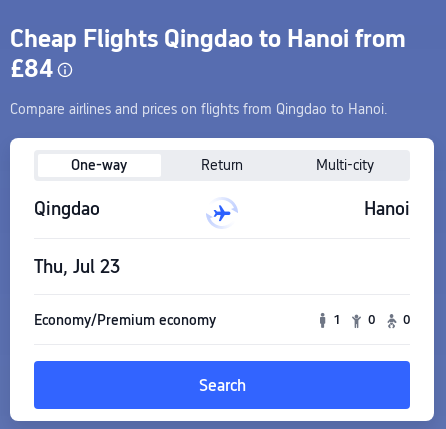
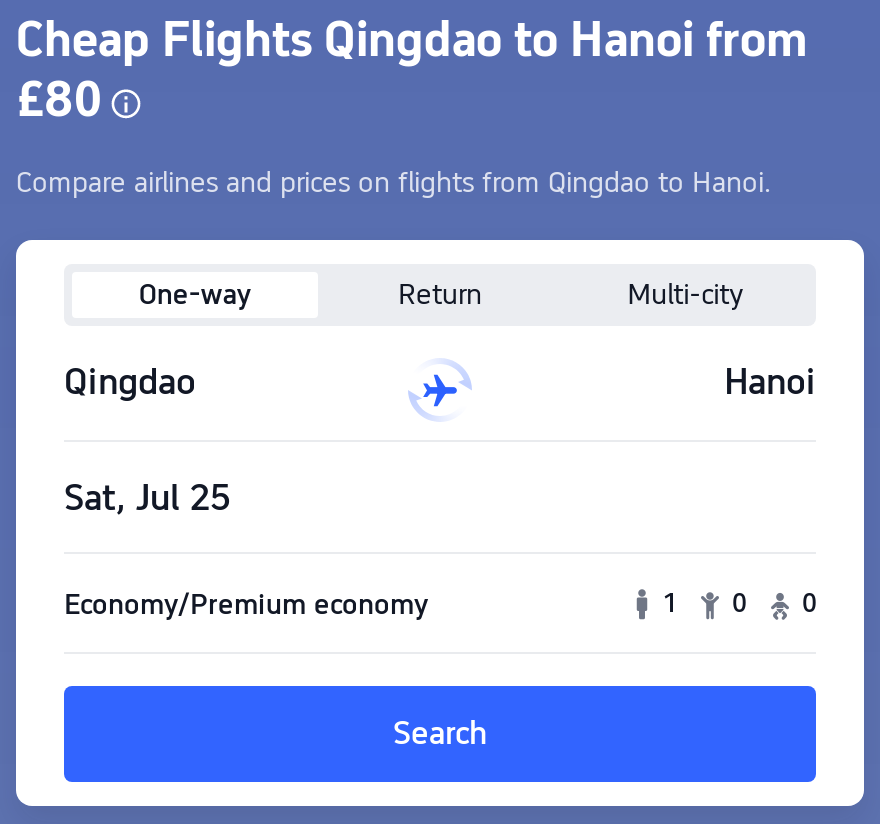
- £84
+ £80

- Thu, Jul 23
+ Sat, Jul 25
